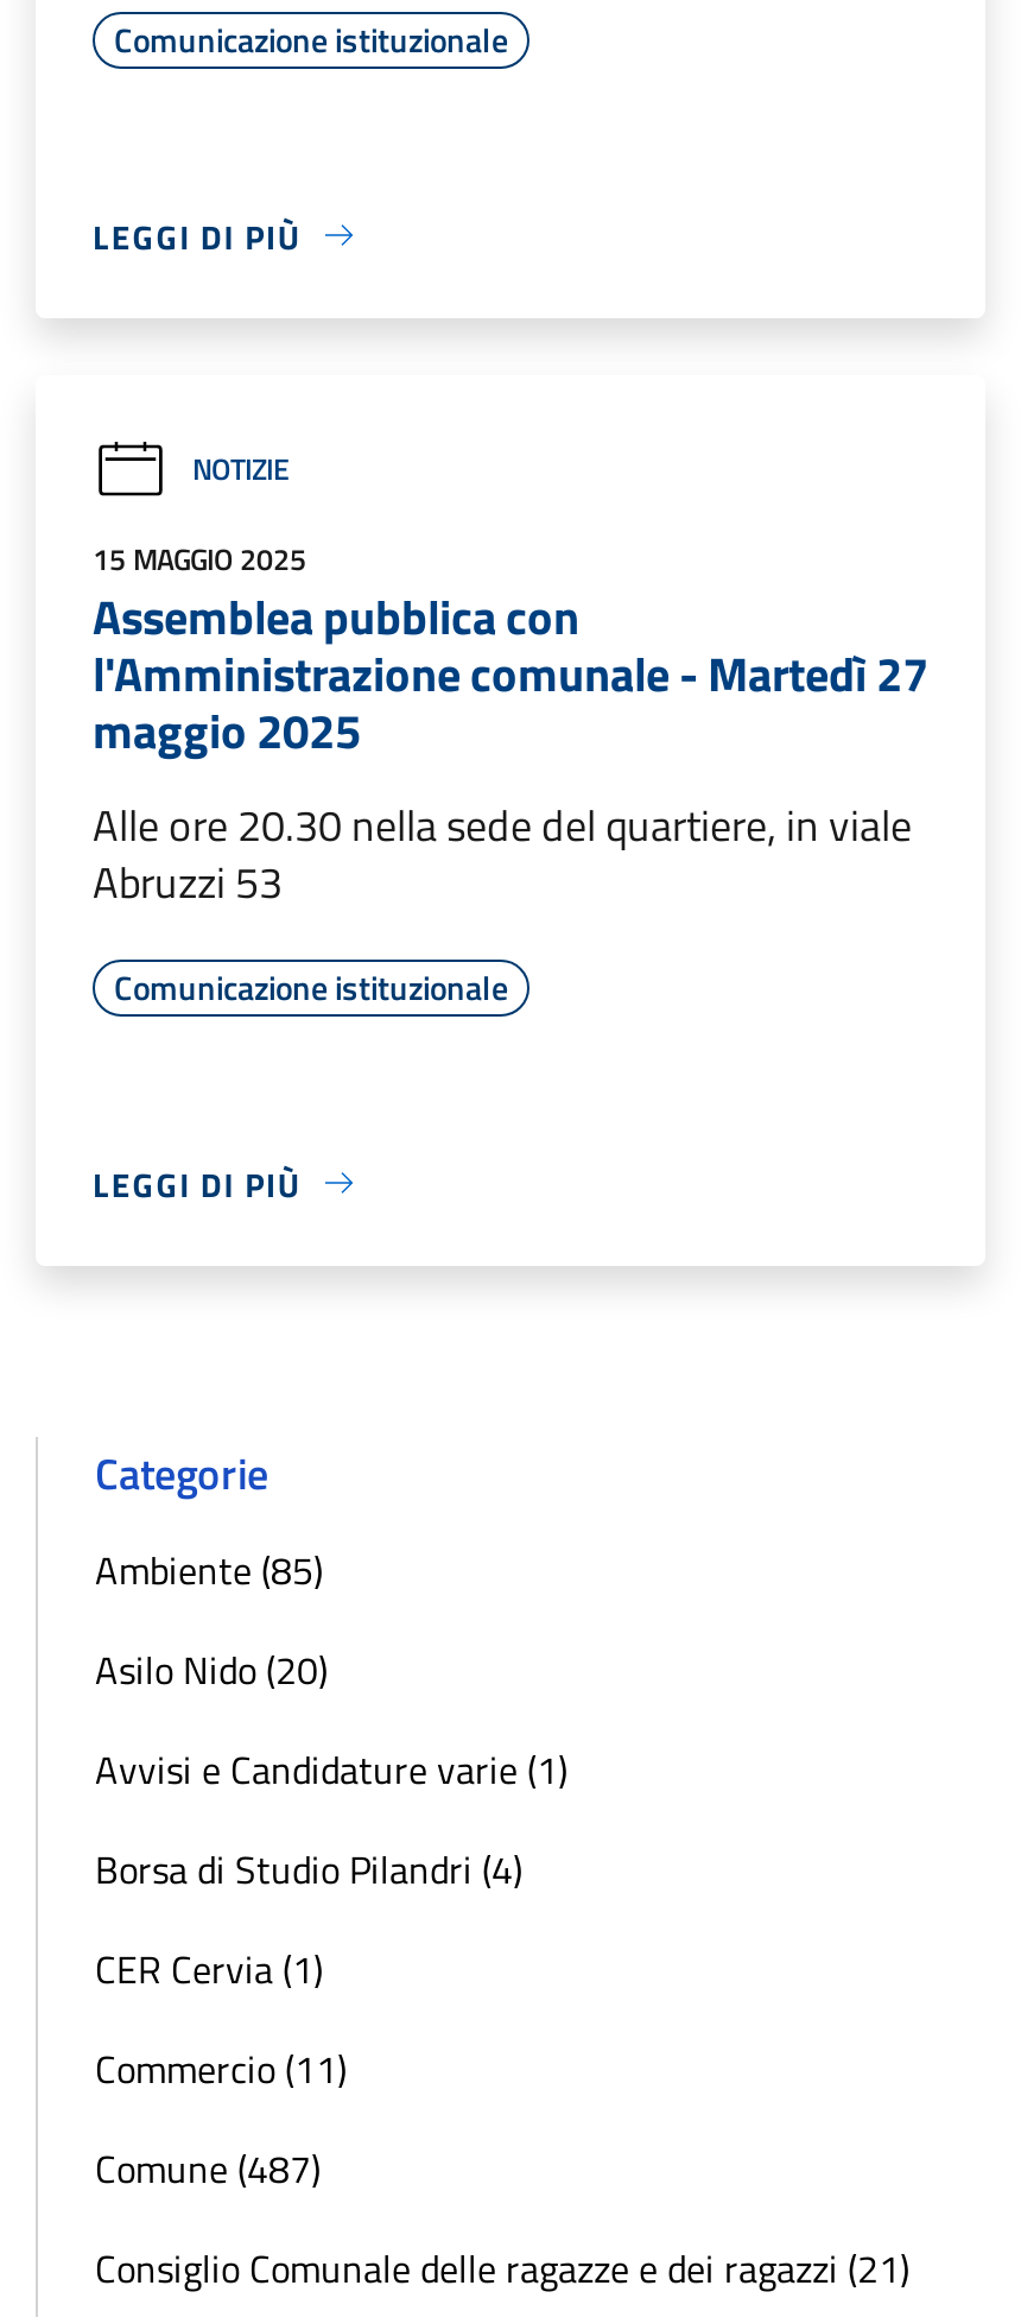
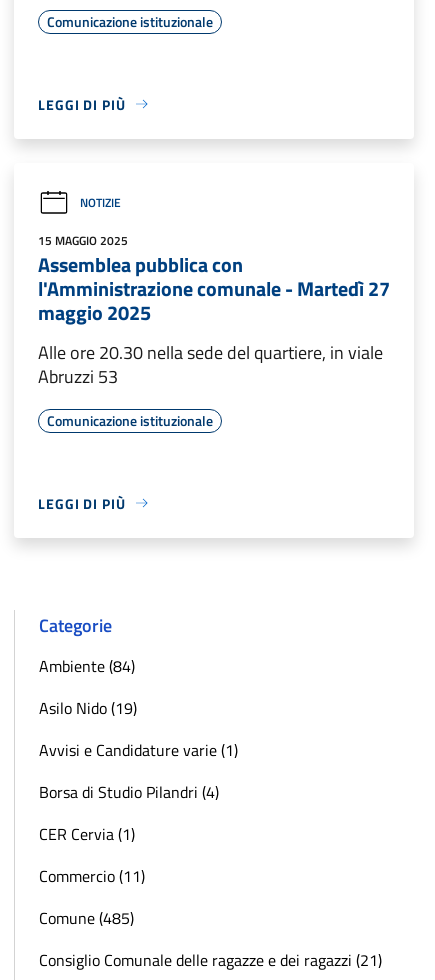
- Ambiente (85)
+ Ambiente (84)

- Asilo Nido (20)
+ Asilo Nido (19)

- Comune (487)
+ Comune (485)
